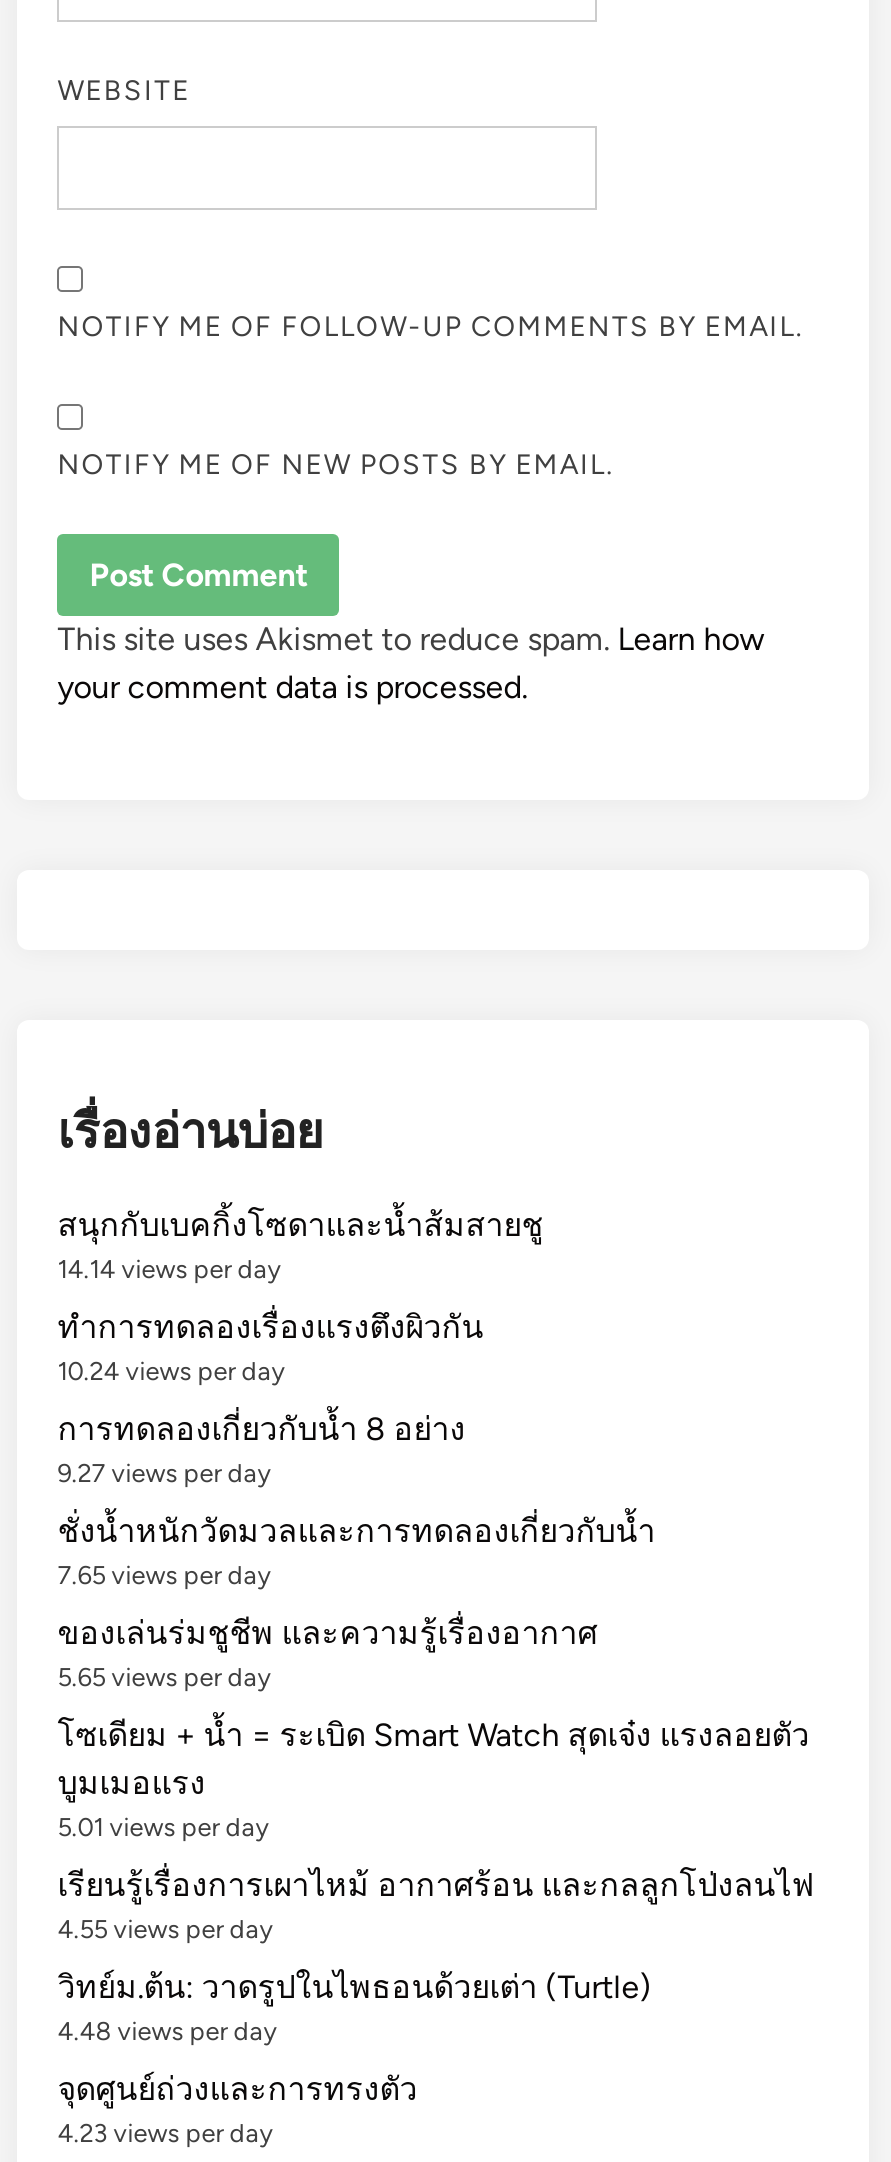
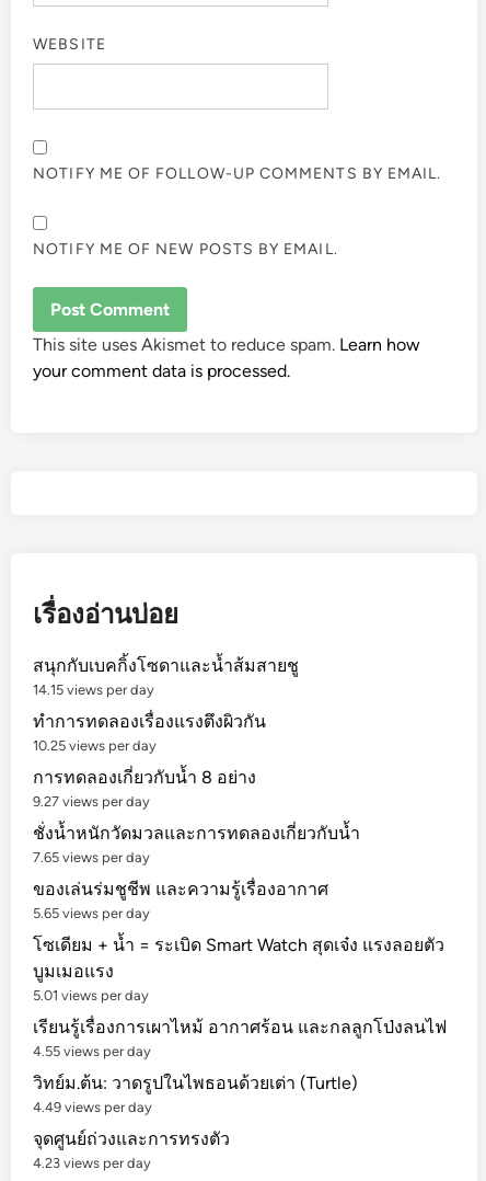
- 14.14 views per day
+ 14.15 views per day

- 10.24 views per day
+ 10.25 views per day

- 4.48 views per day
+ 4.49 views per day
